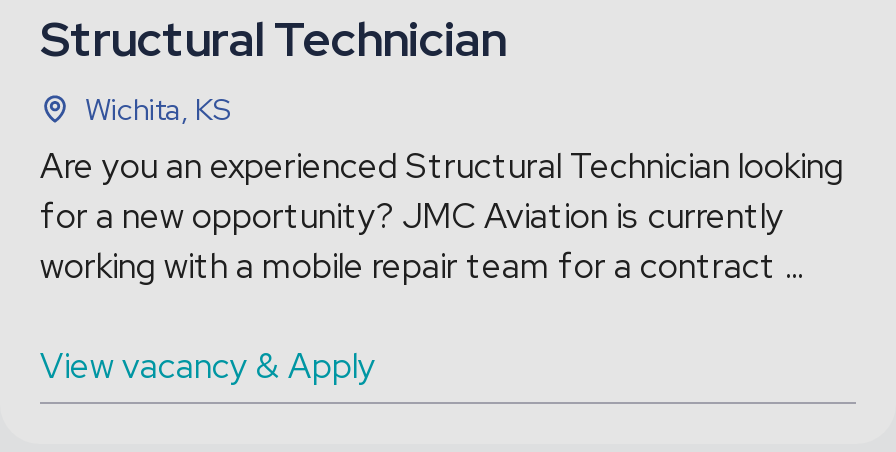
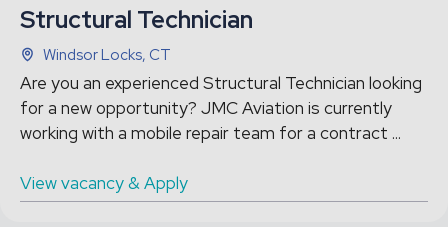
- Wichita, KS
+ Windsor Locks, CT
